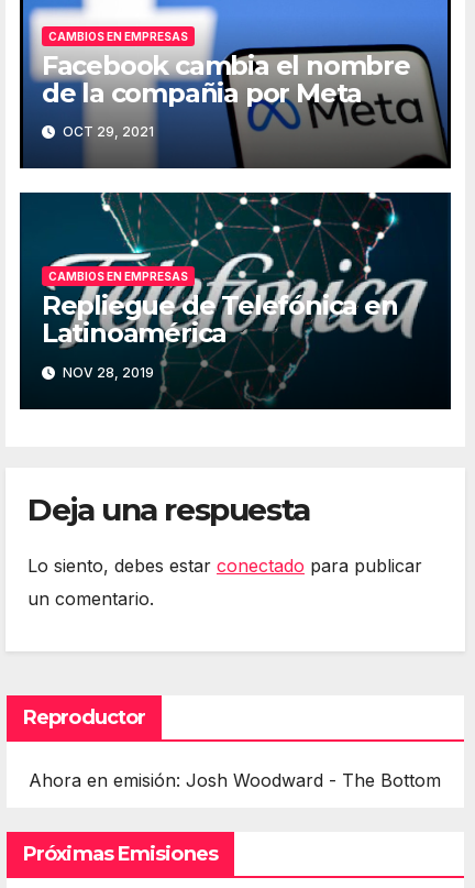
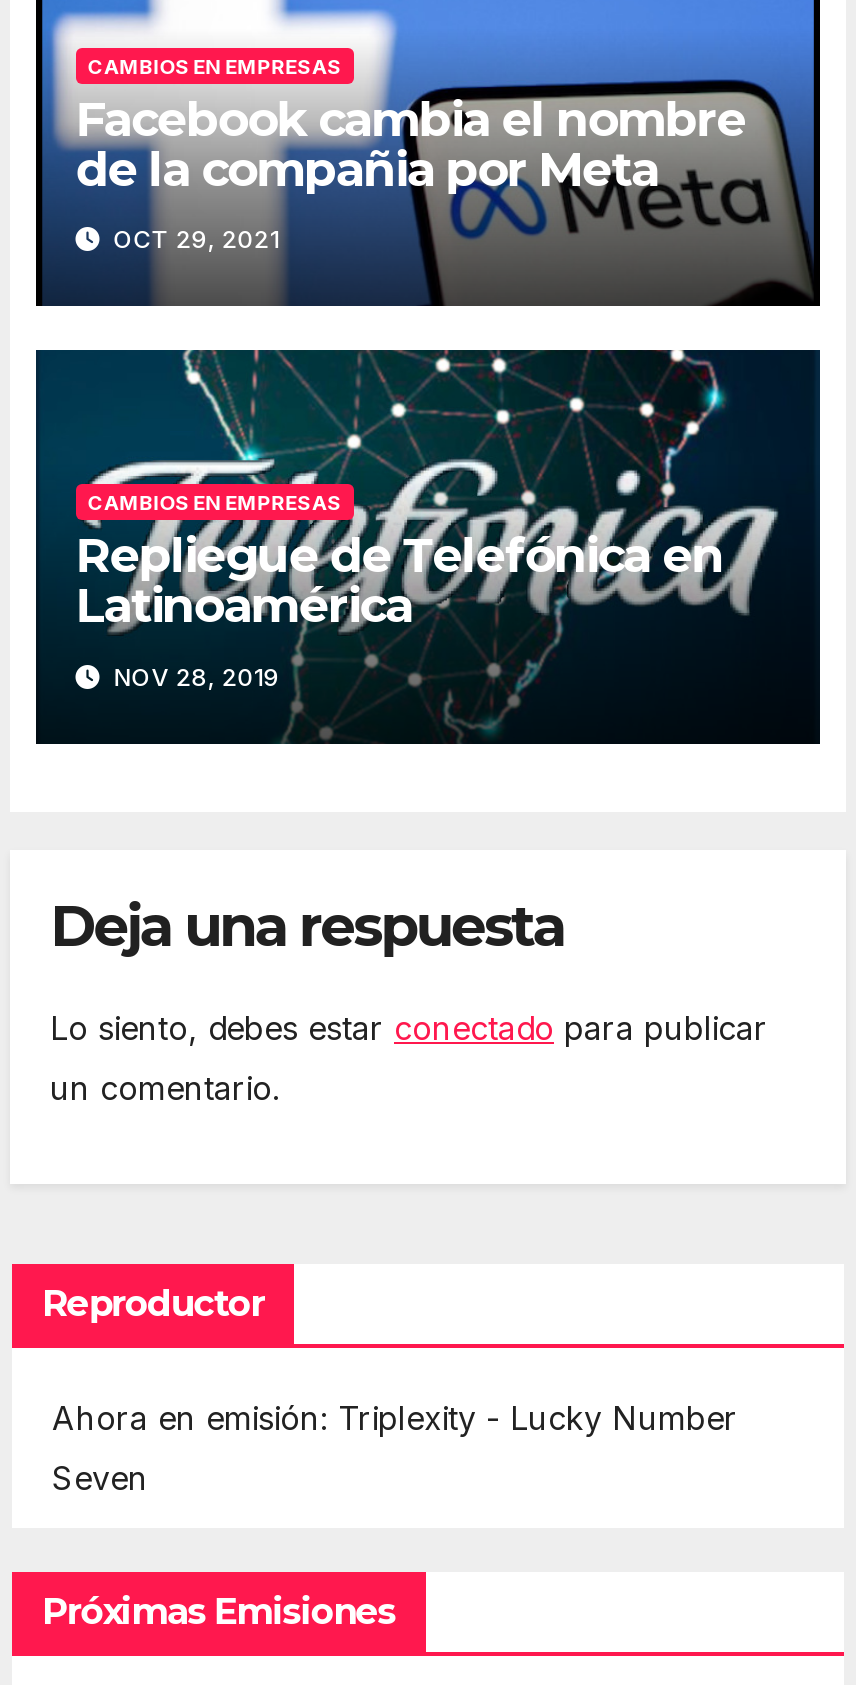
- Ahora en emisión: Josh Woodward - The Bottom
+ Ahora en emisión: Triplexity - Lucky Number
+ Seven
